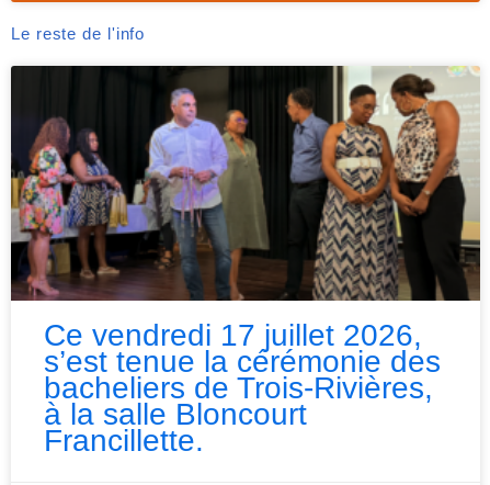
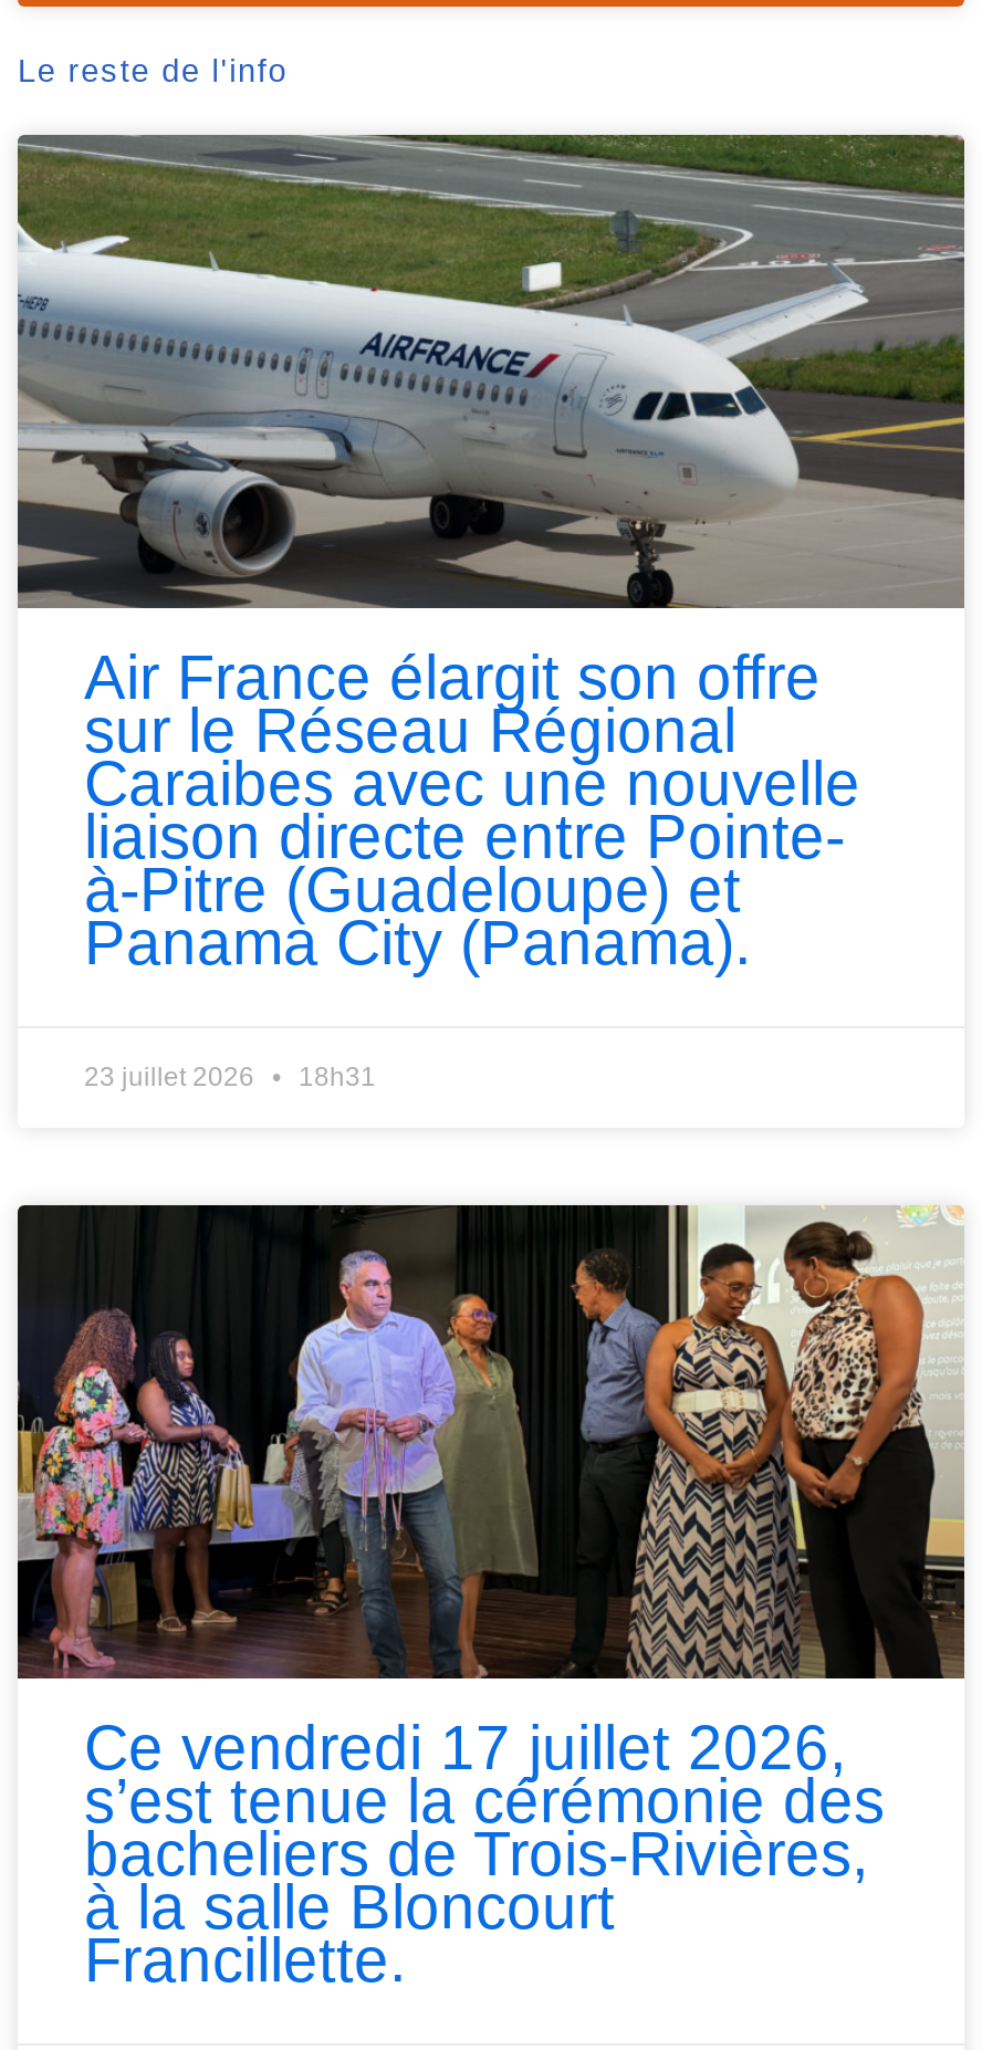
+ [image]
+ Air France élargit son offre
+ sur le Réseau Régional
+ Caraibes avec une nouvelle
+ liaison directe entre Pointe-
+ à-Pitre (Guadeloupe) et
+ Panama City (Panama).
+ 23 juillet 2026
+ 18h31
